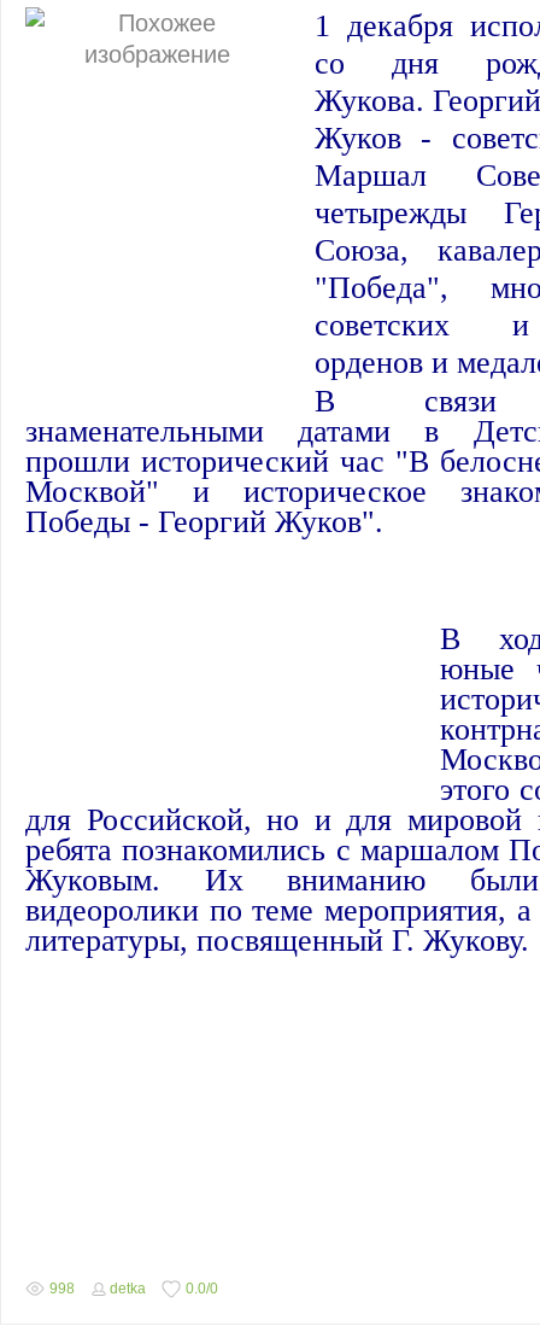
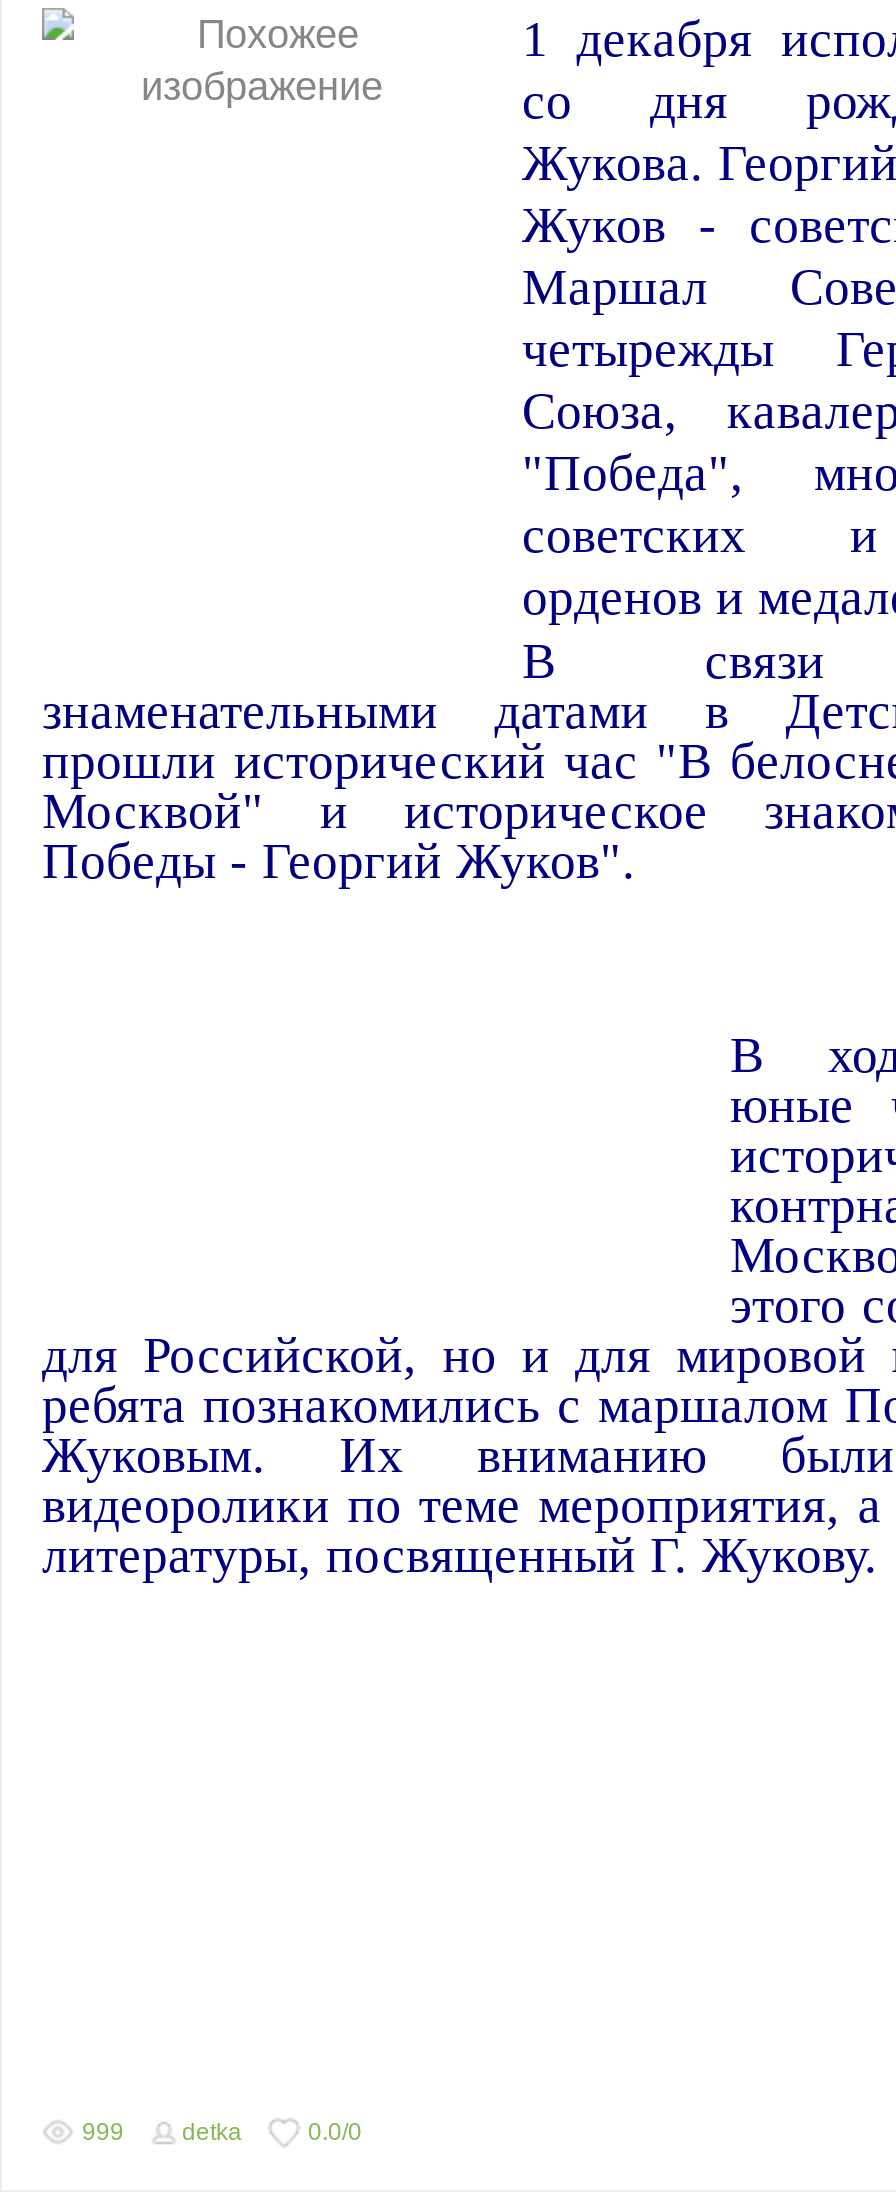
- 998
+ 999
